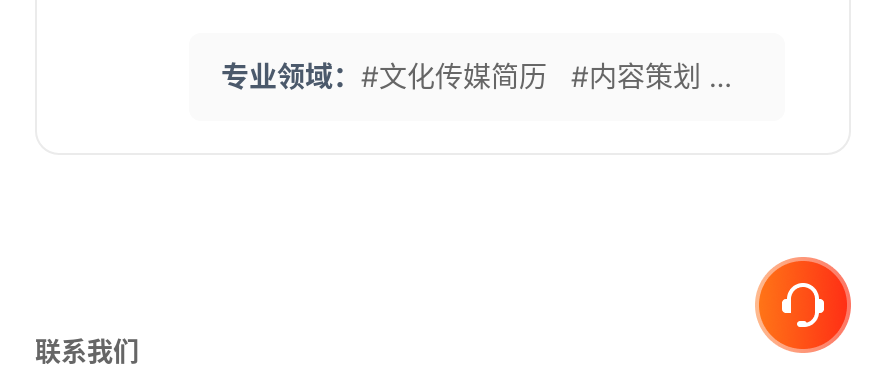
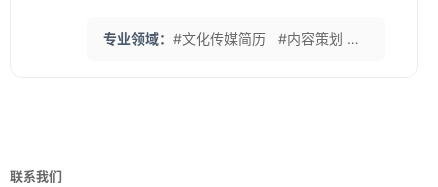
- [image]
